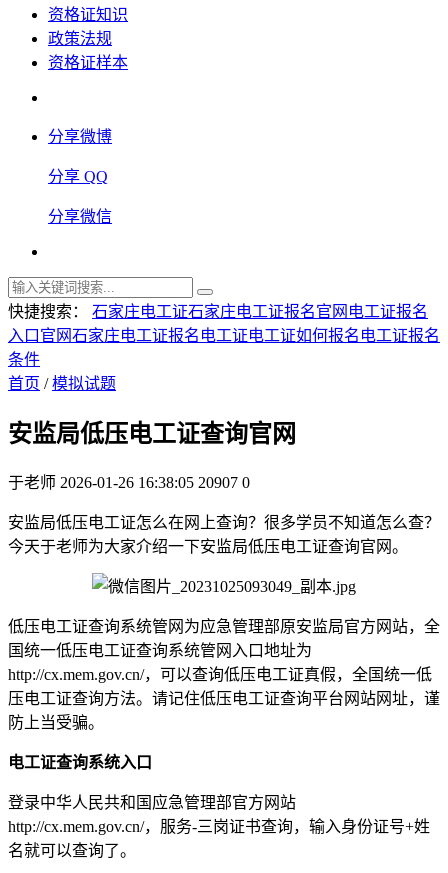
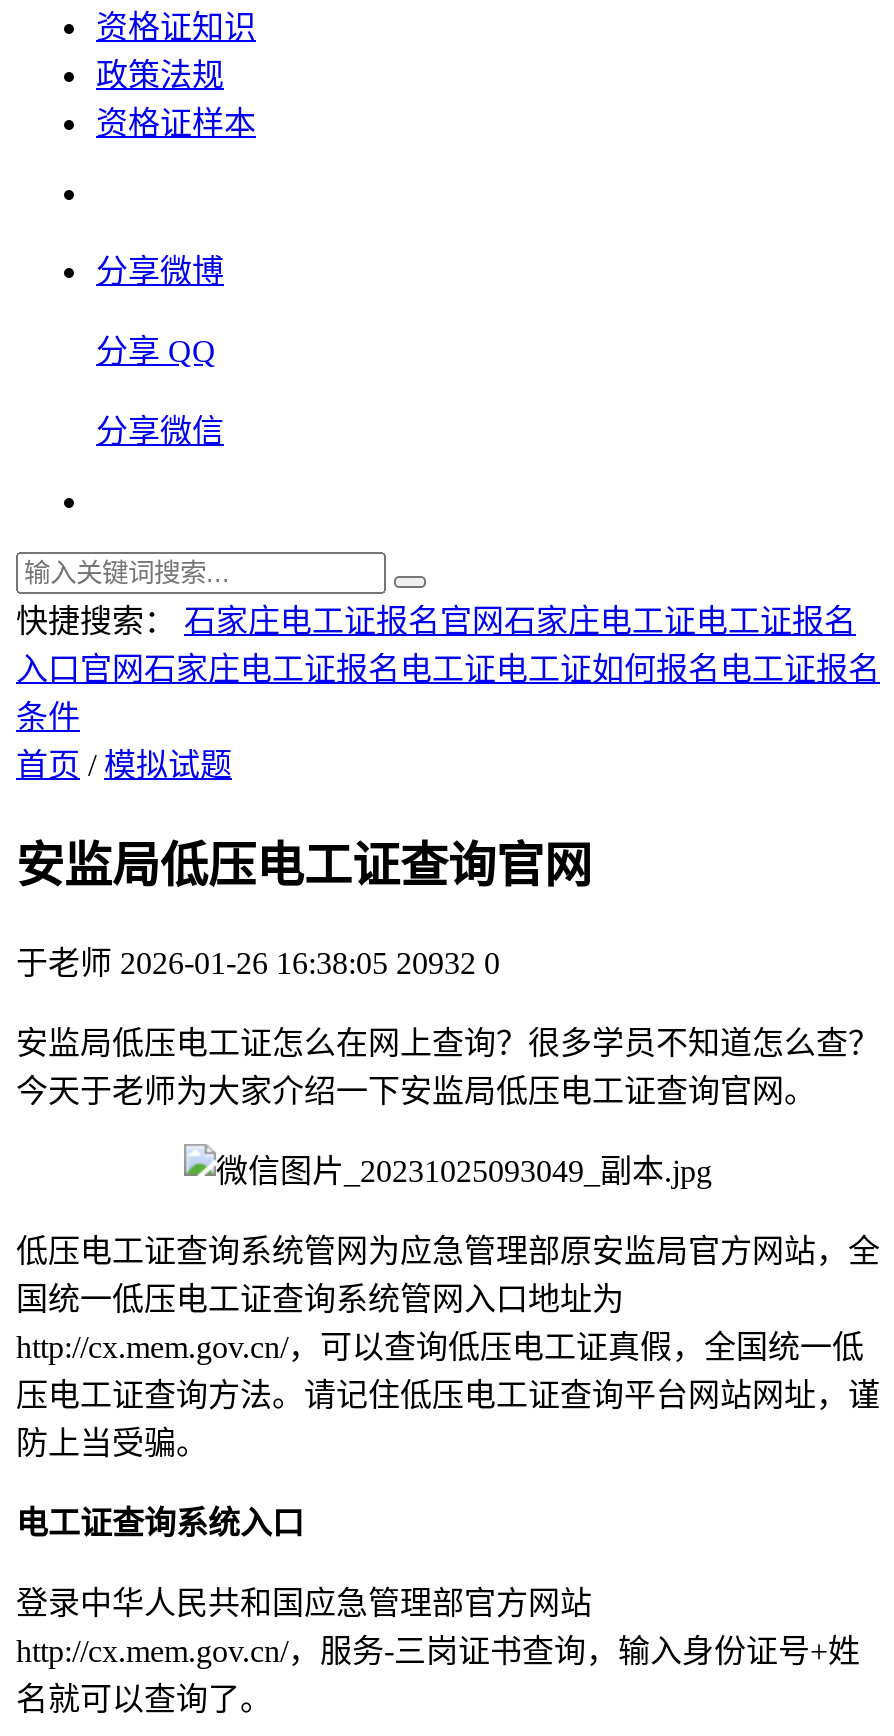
- 快捷搜索： 石家庄电工证石家庄电工证报名官网电工证报名
+ 快捷搜索： 石家庄电工证报名官网石家庄电工证电工证报名

- 于老师 2026-01-26 16:38:05 20907 0
+ 于老师 2026-01-26 16:38:05 20932 0
